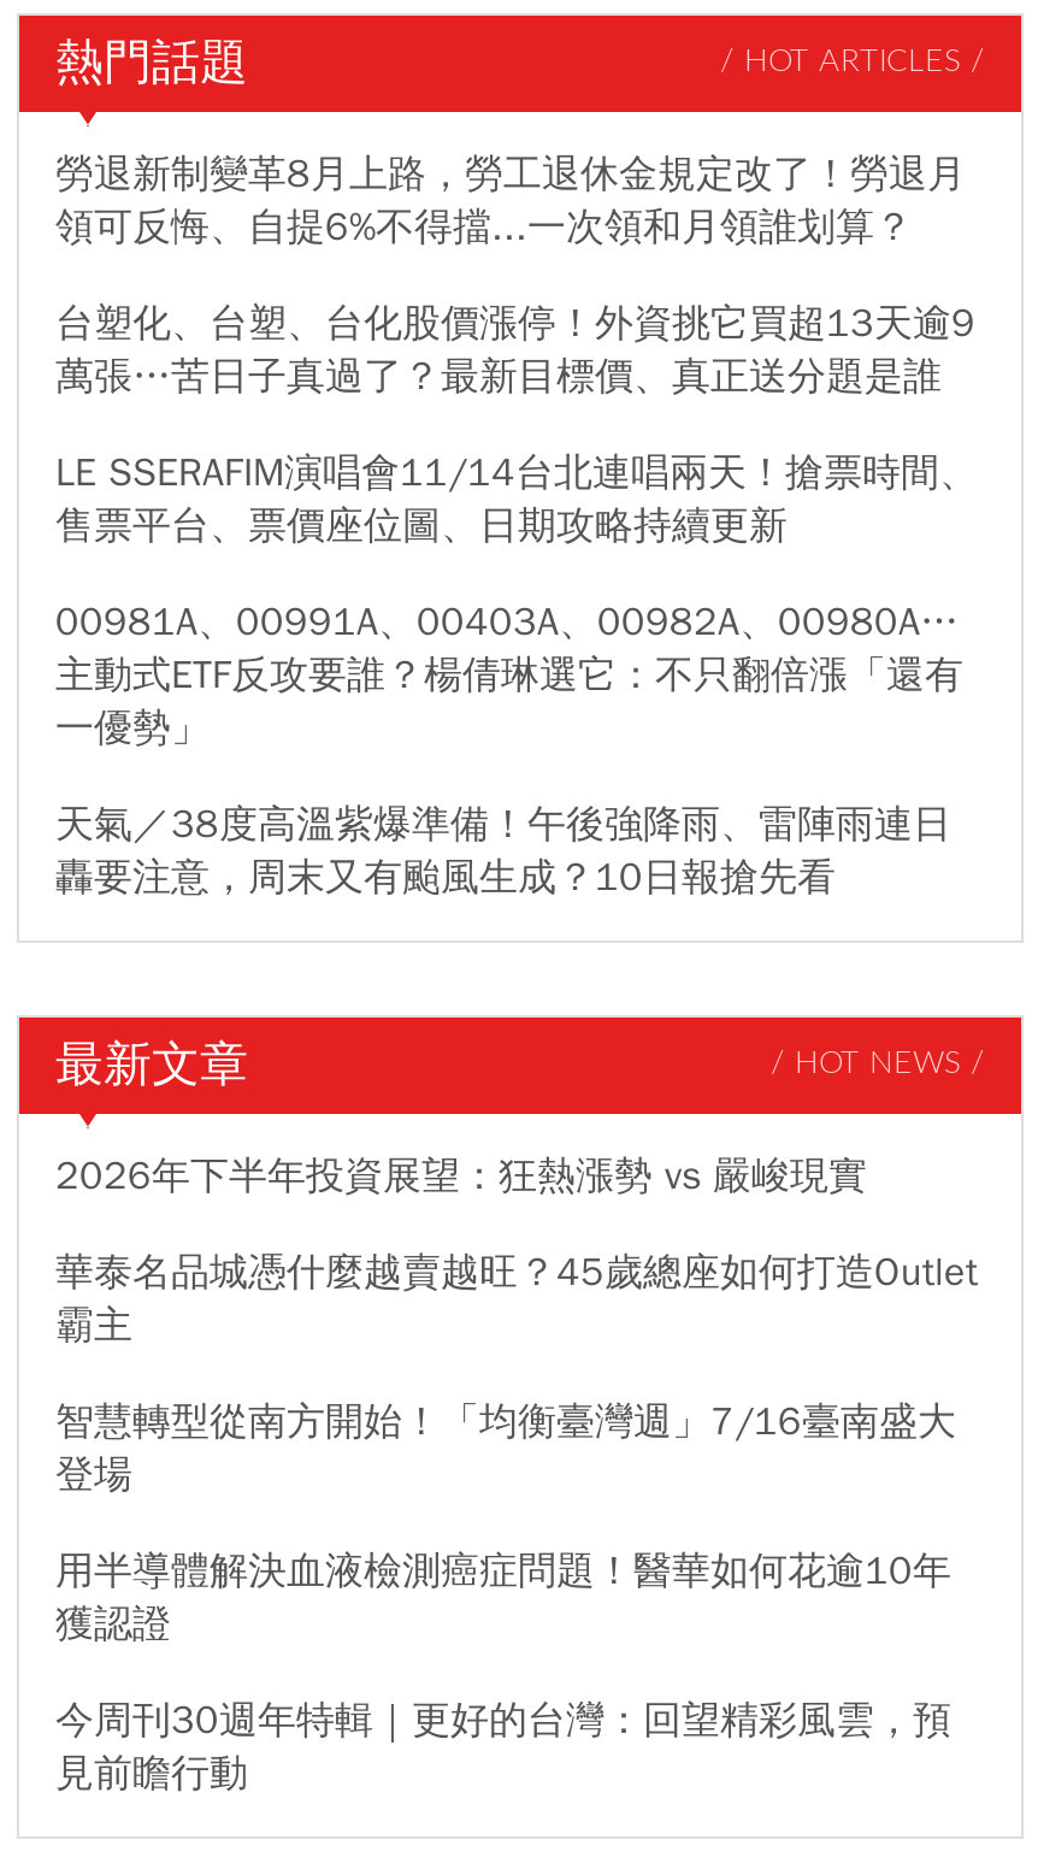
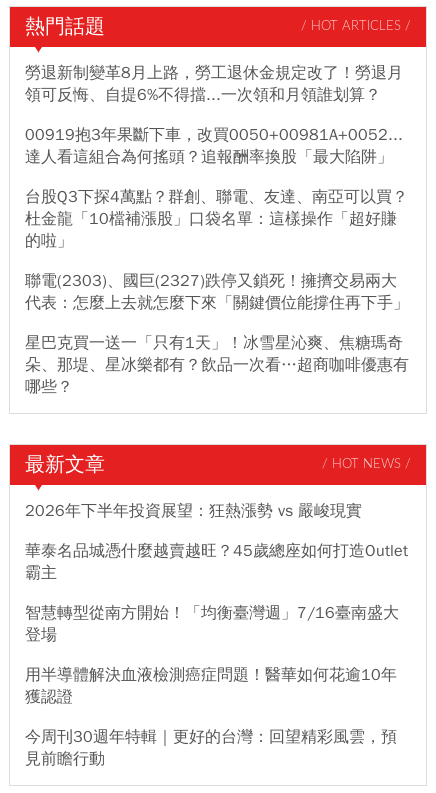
- 台塑化、台塑、台化股價漲停！外資挑它買超13天逾9
- 萬張…苦日子真過了？最新目標價、真正送分題是誰
+ 00919抱3年果斷下車，改買0050+00981A+0052...
+ 達人看這組合為何搖頭？追報酬率換股「最大陷阱」

- LE SSERAFIM演唱會11/14台北連唱兩天！搶票時間、
- 售票平台、票價座位圖、日期攻略持續更新
+ 台股Q3下探4萬點？群創、聯電、友達、南亞可以買？
+ 杜金龍「10檔補漲股」口袋名單：這樣操作「超好賺
+ 的啦」

- 00981A、00991A、00403A、00982A、00980A…
- 主動式ETF反攻要誰？楊倩琳選它：不只翻倍漲「還有
- 一優勢」
+ 聯電(2303)、國巨(2327)跌停又鎖死！擁擠交易兩大
+ 代表：怎麼上去就怎麼下來「關鍵價位能撐住再下手」

- 天氣／38度高溫紫爆準備！午後強降雨、雷陣雨連日
- 轟要注意，周末又有颱風生成？10日報搶先看
+ 星巴克買一送一「只有1天」！冰雪星沁爽、焦糖瑪奇
+ 朵、那堤、星冰樂都有？飲品一次看…超商咖啡優惠有
+ 哪些？
